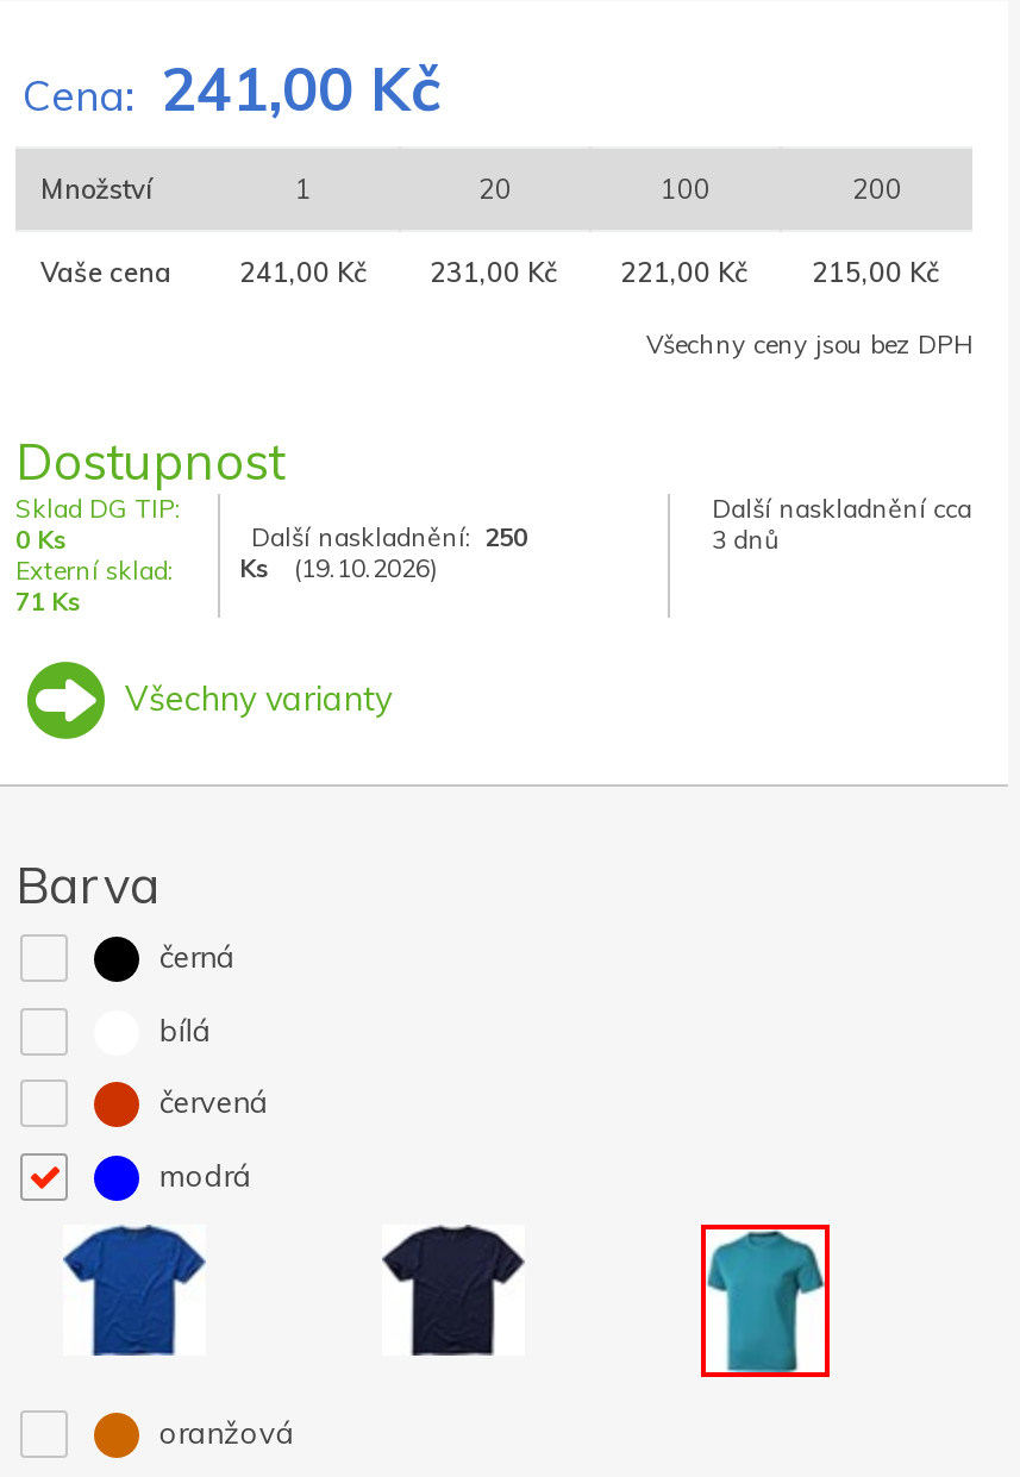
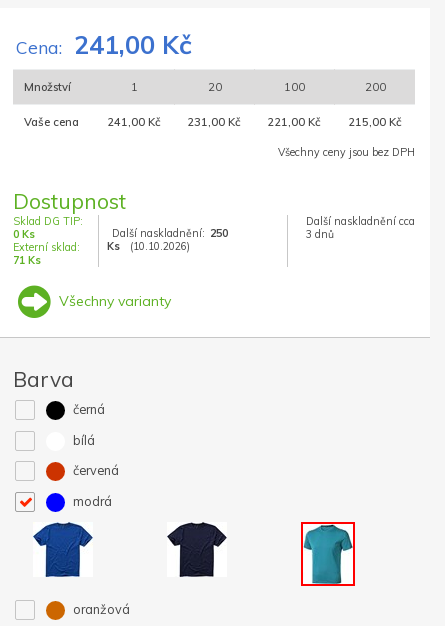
- Externí sklad: Ks (19.10.2026)
+ Externí sklad: Ks (10.10.2026)
